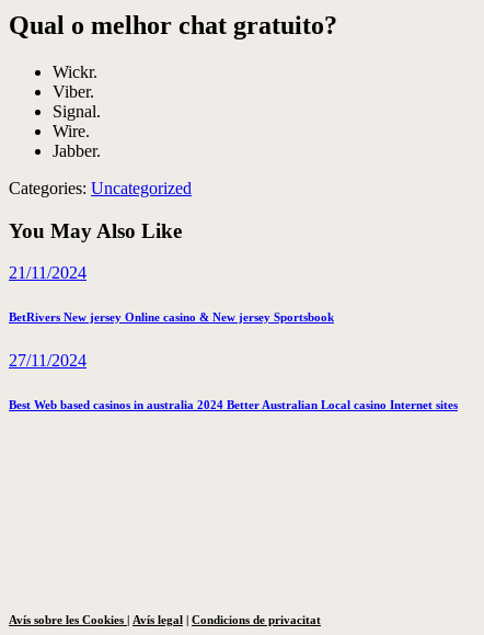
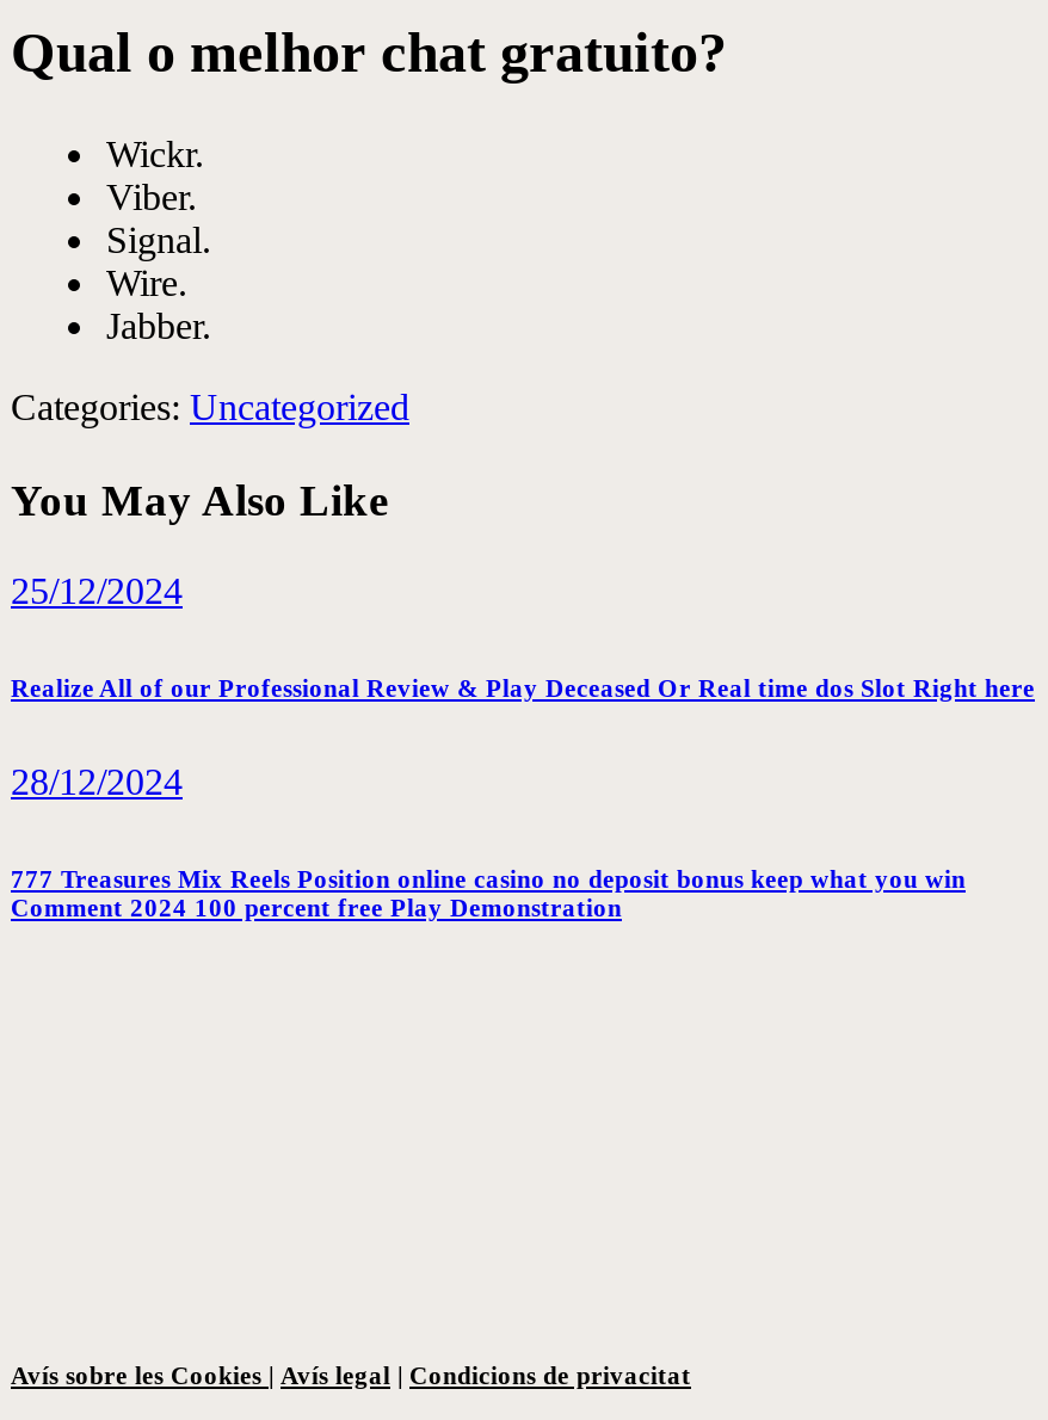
- 21/11/2024
+ 25/12/2024

- BetRivers New jersey Online casino & New jersey Sportsbook
+ Realize All of our Professional Review & Play Deceased Or Real time dos Slot Right here

- 27/11/2024
+ 28/12/2024

- Best Web based casinos in australia 2024 Better Australian Local casino Internet sites
+ 777 Treasures Mix Reels Position online casino no deposit bonus keep what you win
+ Comment 2024 100 percent free Play Demonstration
